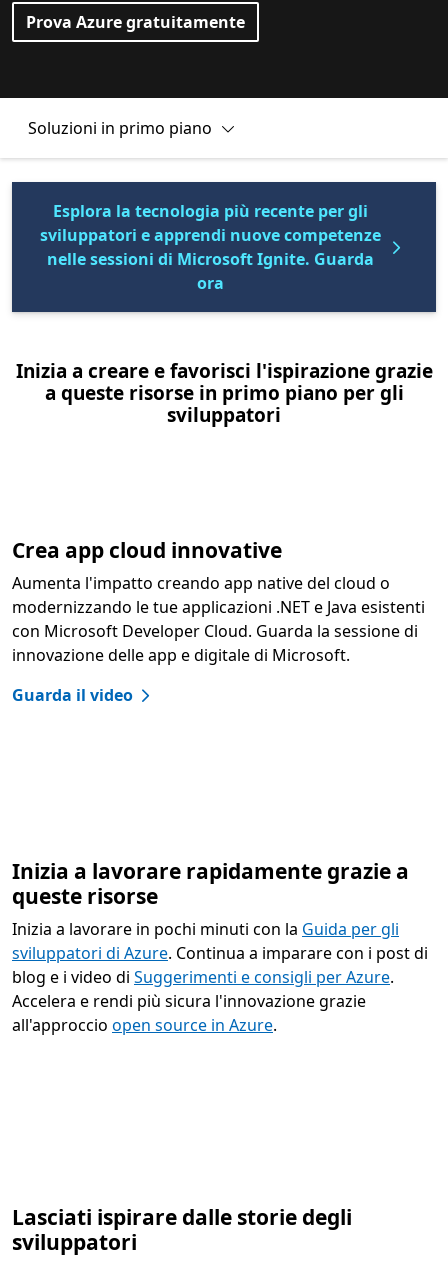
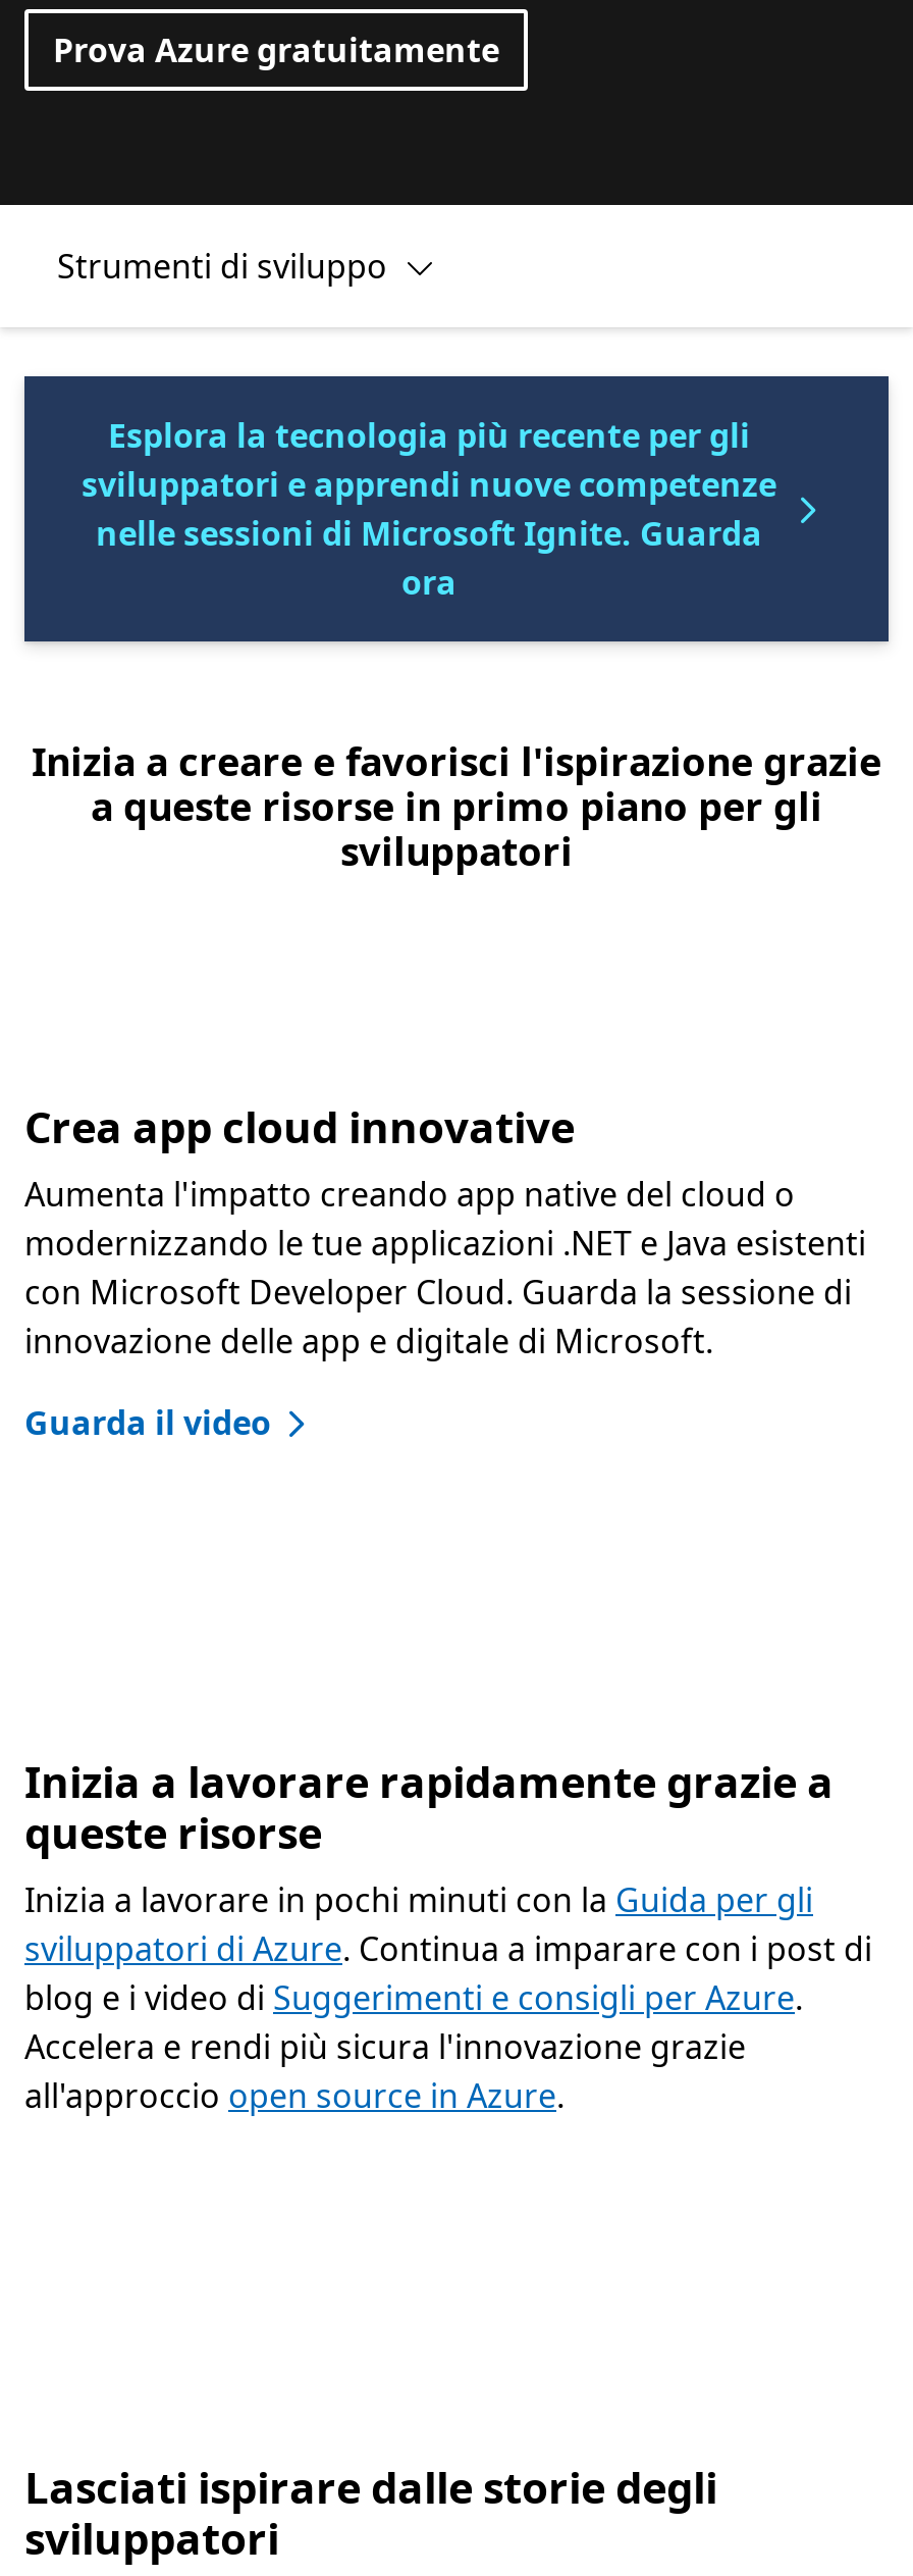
- Soluzioni in primo piano
+ Strumenti di sviluppo
